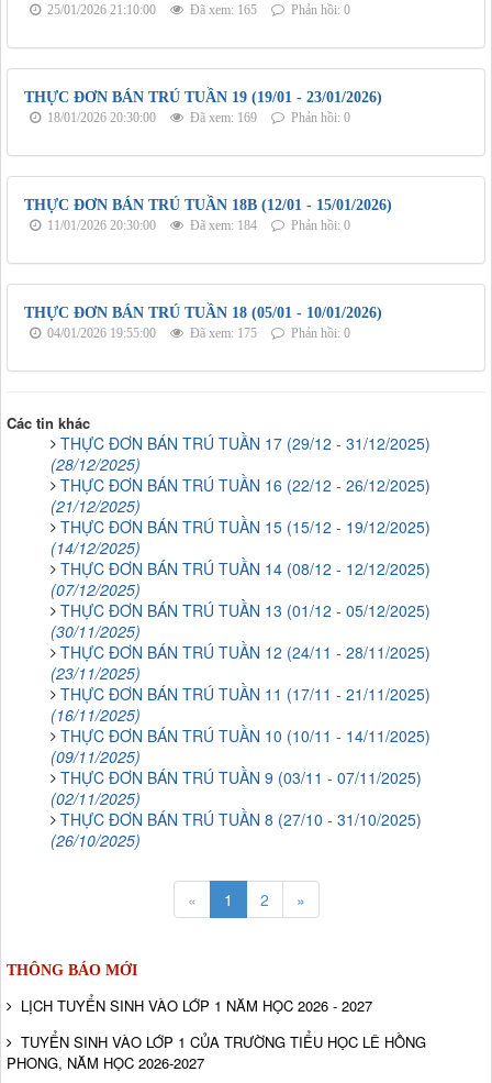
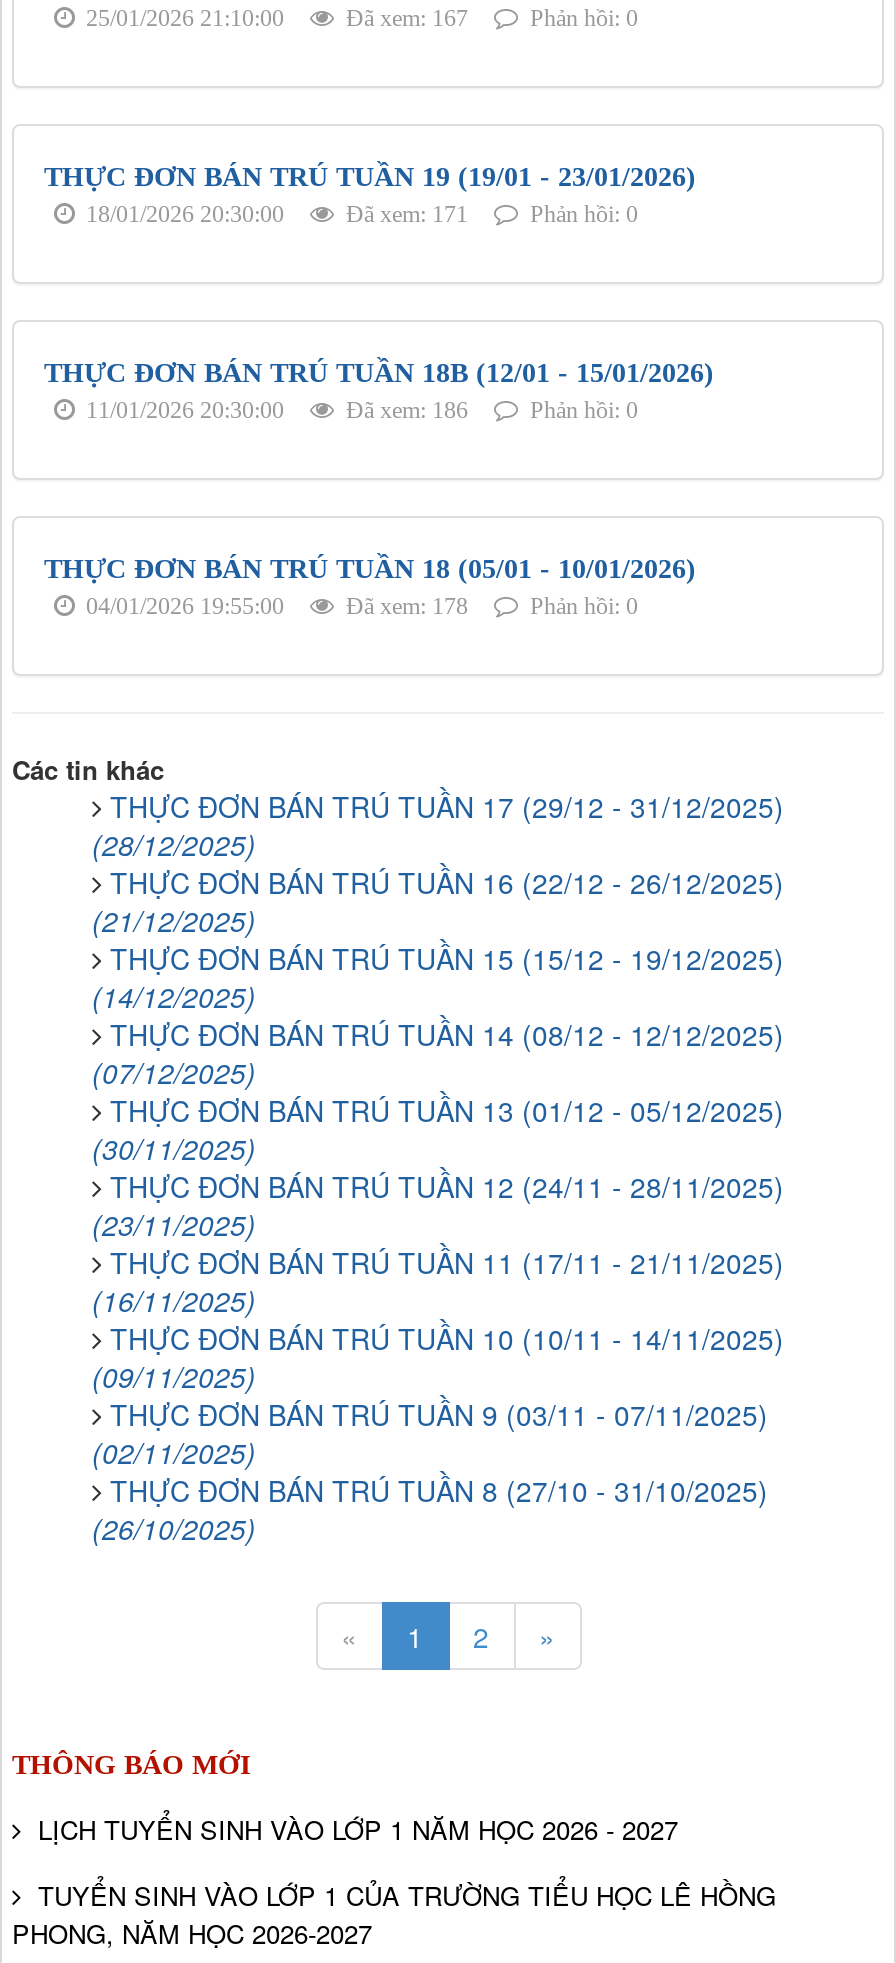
- 25/01/2026 21:10:00 Đã xem: 165 Phản hồi: 0
+ 25/01/2026 21:10:00 Đã xem: 167 Phản hồi: 0

- 18/01/2026 20:30:00 Đã xem: 169 Phản hồi: 0
+ 18/01/2026 20:30:00 Đã xem: 171 Phản hồi: 0

- 11/01/2026 20:30:00 Đã xem: 184 Phản hồi: 0
+ 11/01/2026 20:30:00 Đã xem: 186 Phản hồi: 0

- 04/01/2026 19:55:00 Đã xem: 175 Phản hồi: 0
+ 04/01/2026 19:55:00 Đã xem: 178 Phản hồi: 0
